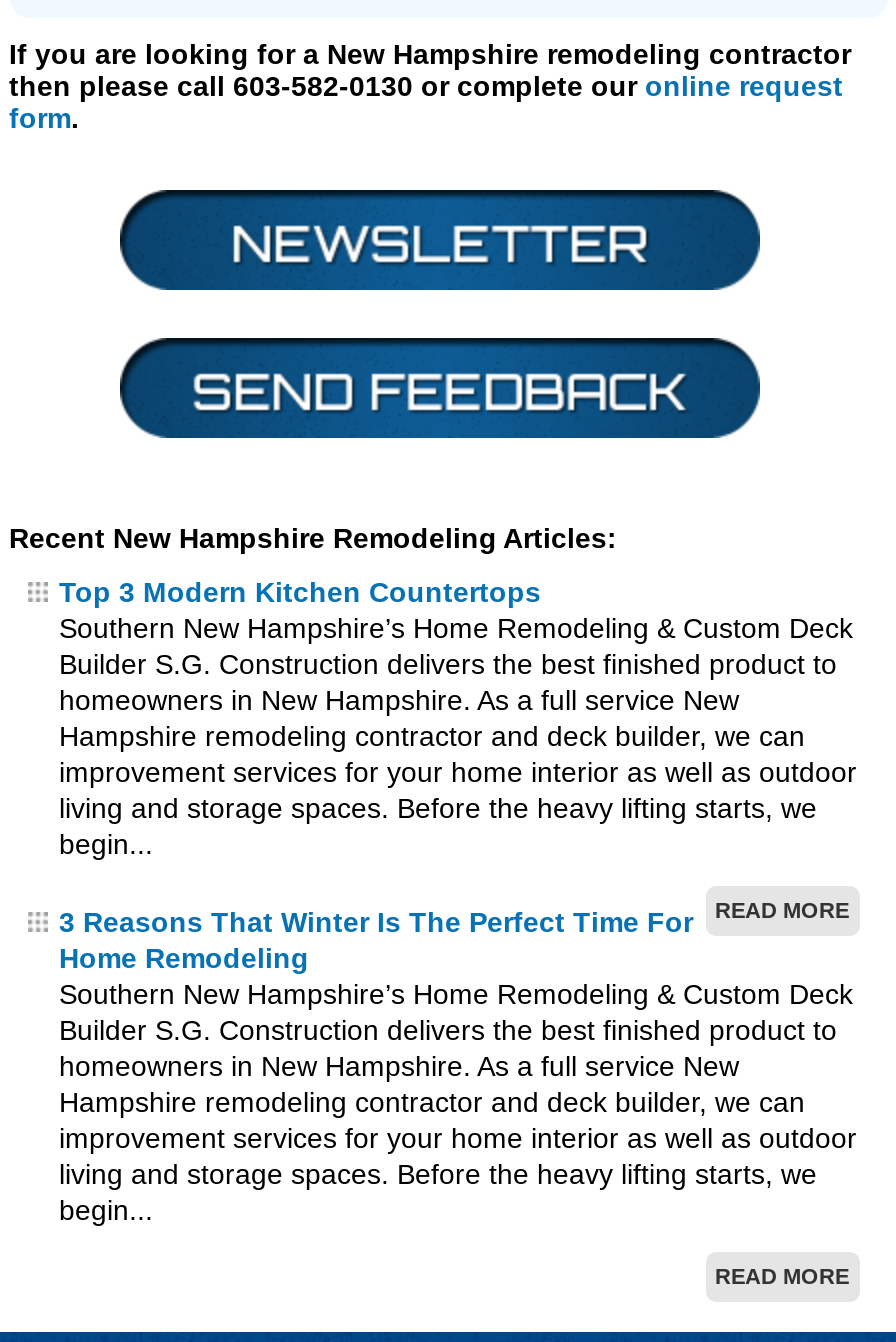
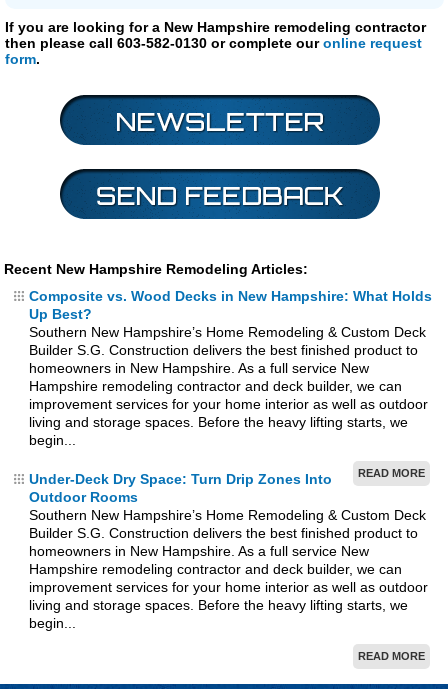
- Top 3 Modern Kitchen Countertops
+ Composite vs. Wood Decks in New Hampshire: What Holds
+ Up Best?

- 3 Reasons That Winter Is The Perfect Time For
- Home Remodeling
+ Under-Deck Dry Space: Turn Drip Zones Into
+ Outdoor Rooms
